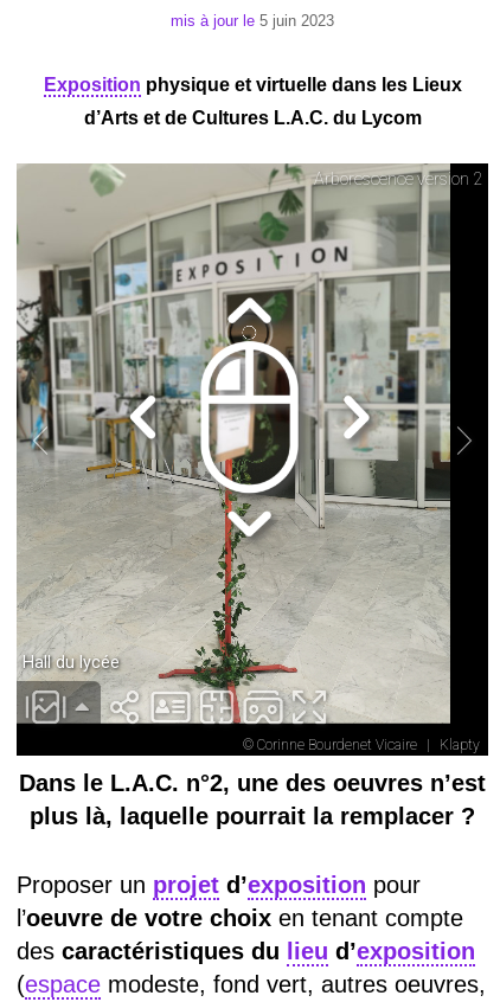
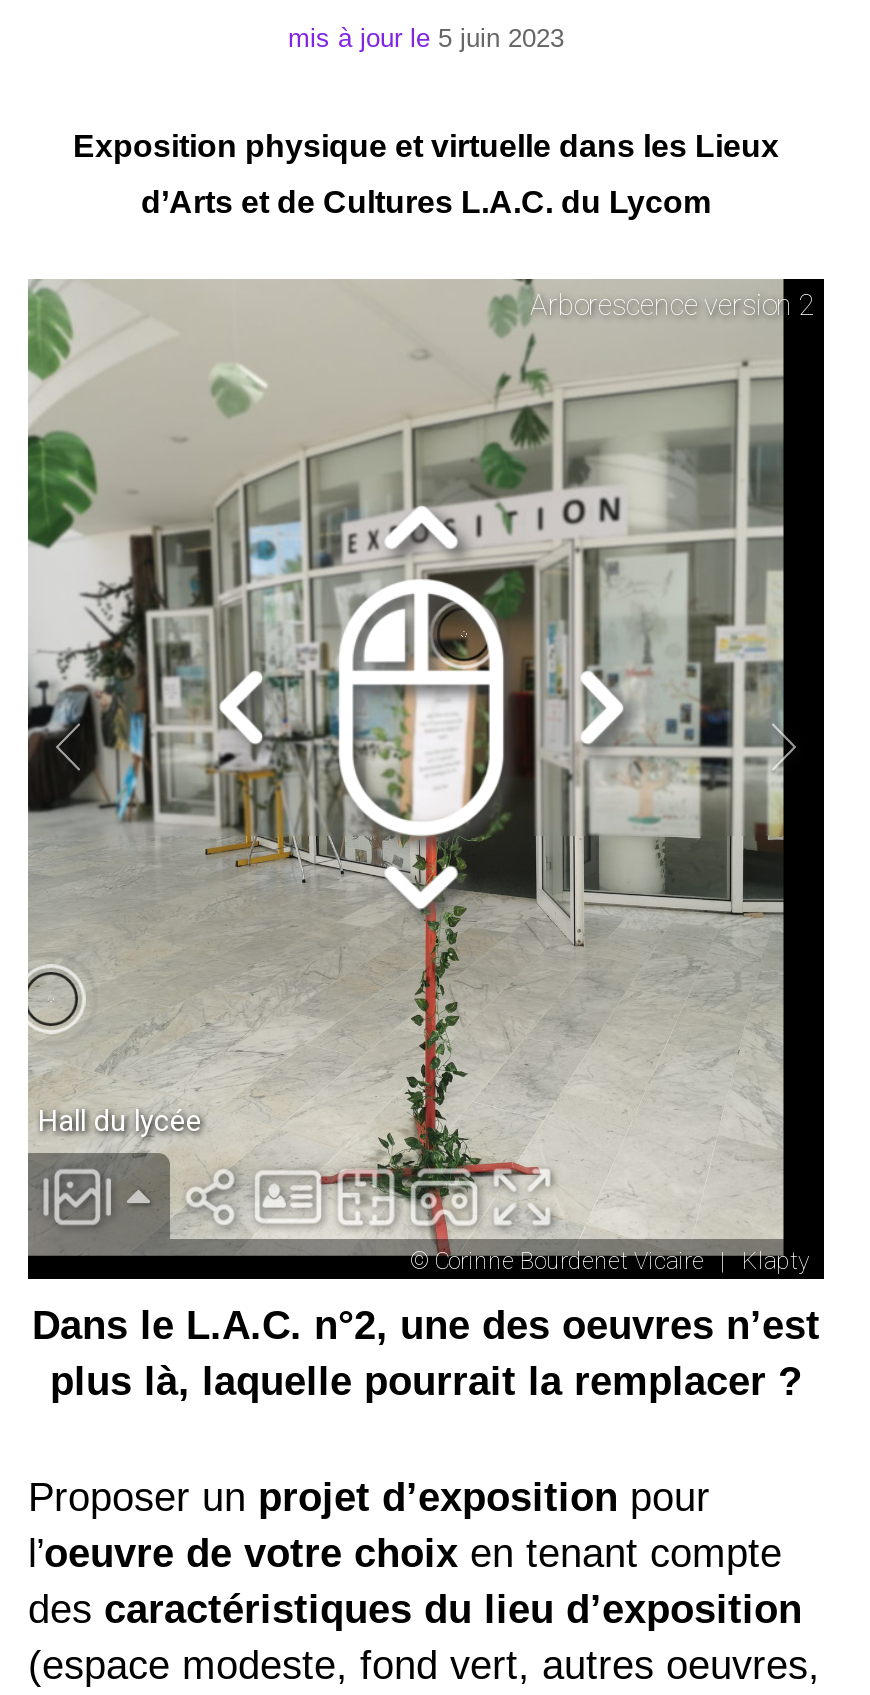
- [image]
+ [image]
